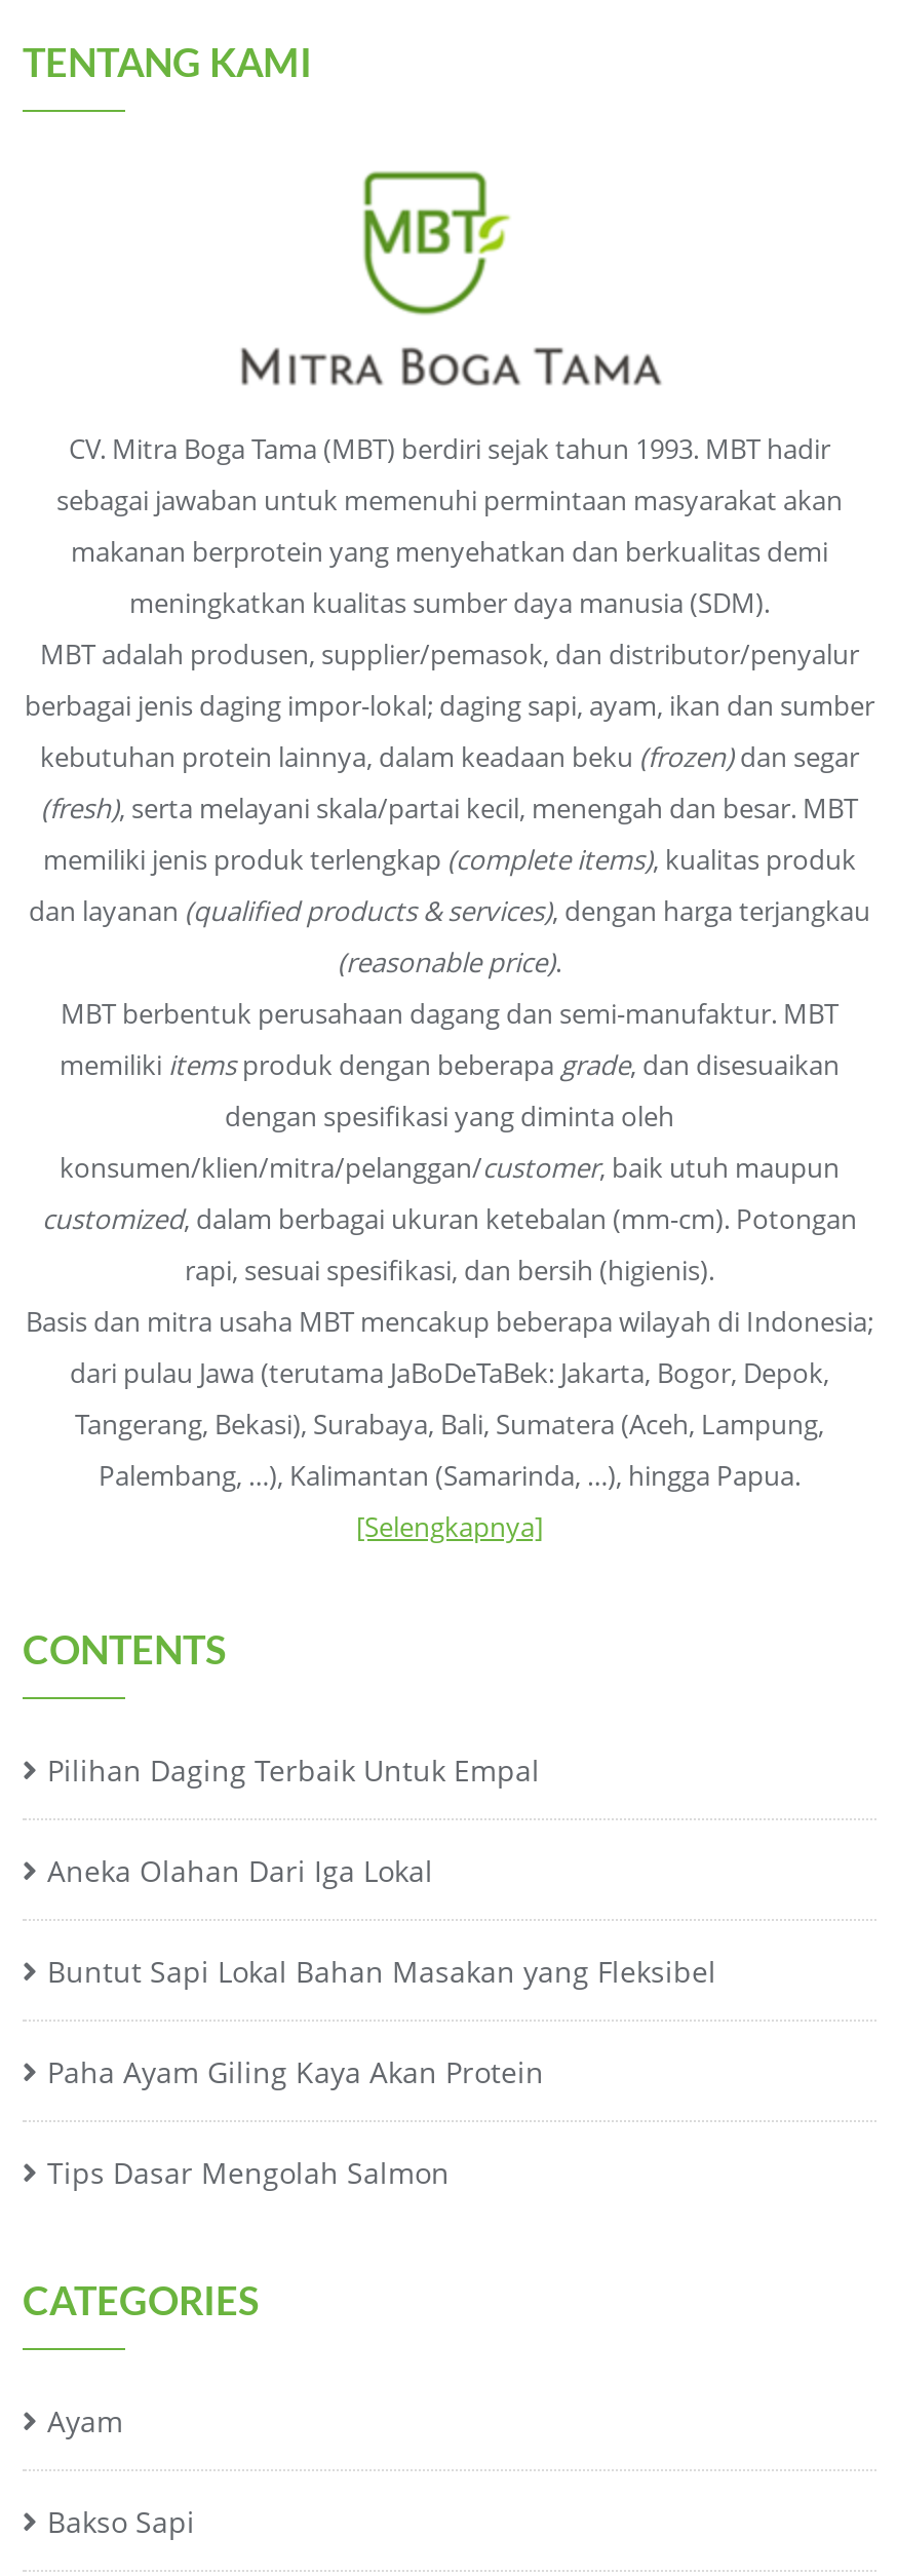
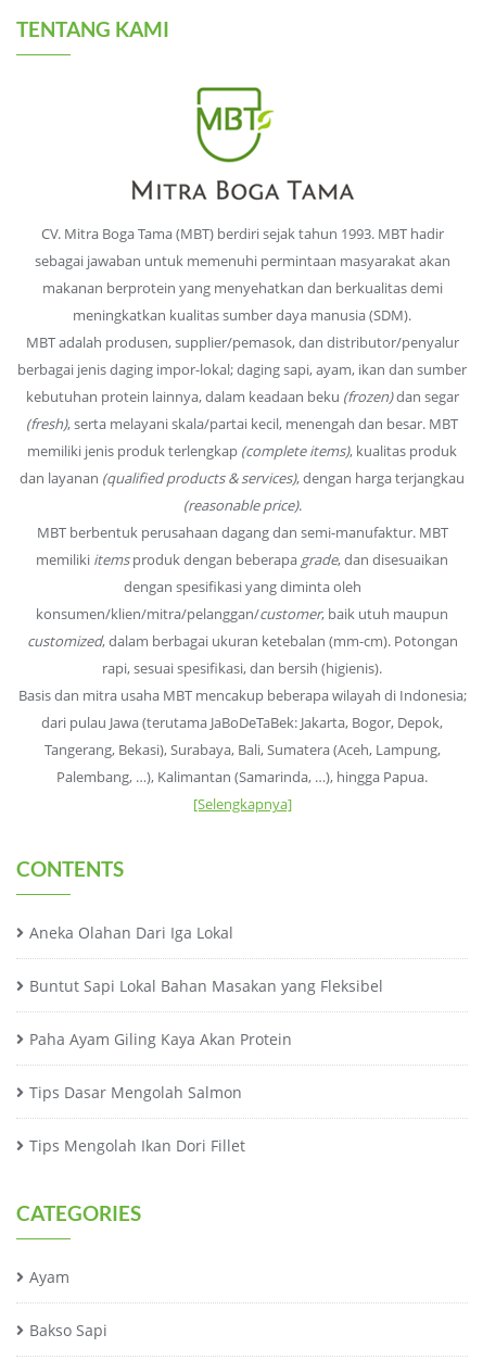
- Pilihan Daging Terbaik Untuk Empal

moved up: Aneka Olahan Dari Iga Lokal | Buntut Sapi Lokal Bahan Masakan yang Fleksibel | Paha Ayam Giling Kaya Akan Protein | Tips Dasar Mengolah Salmon

+ Tips Mengolah Ikan Dori Fillet
